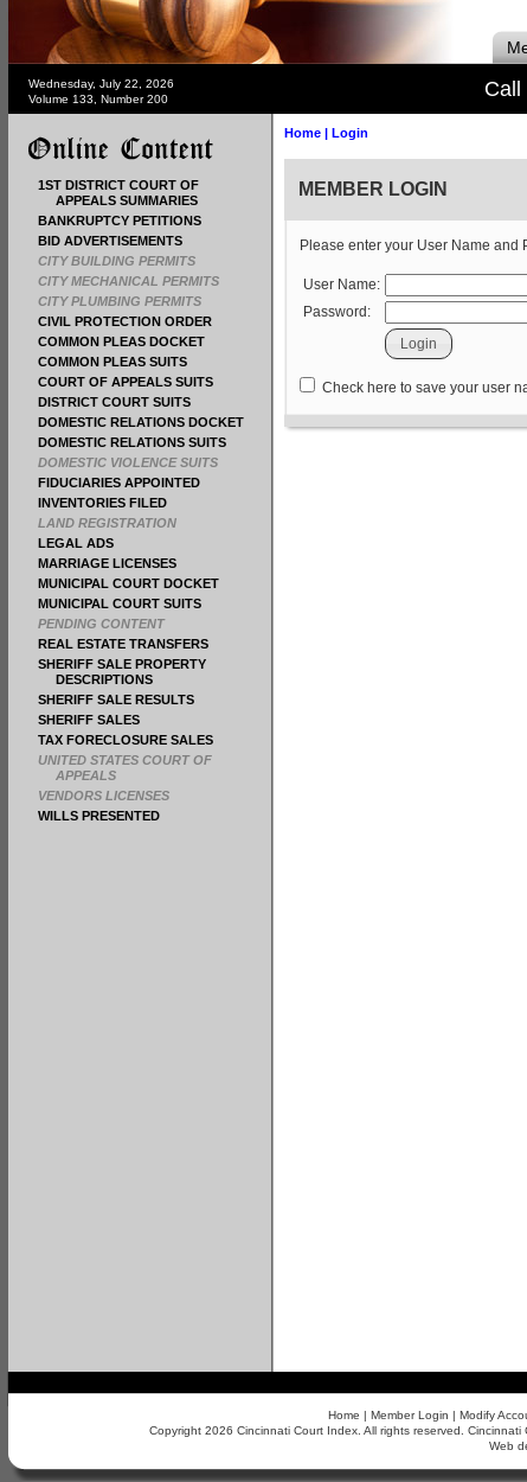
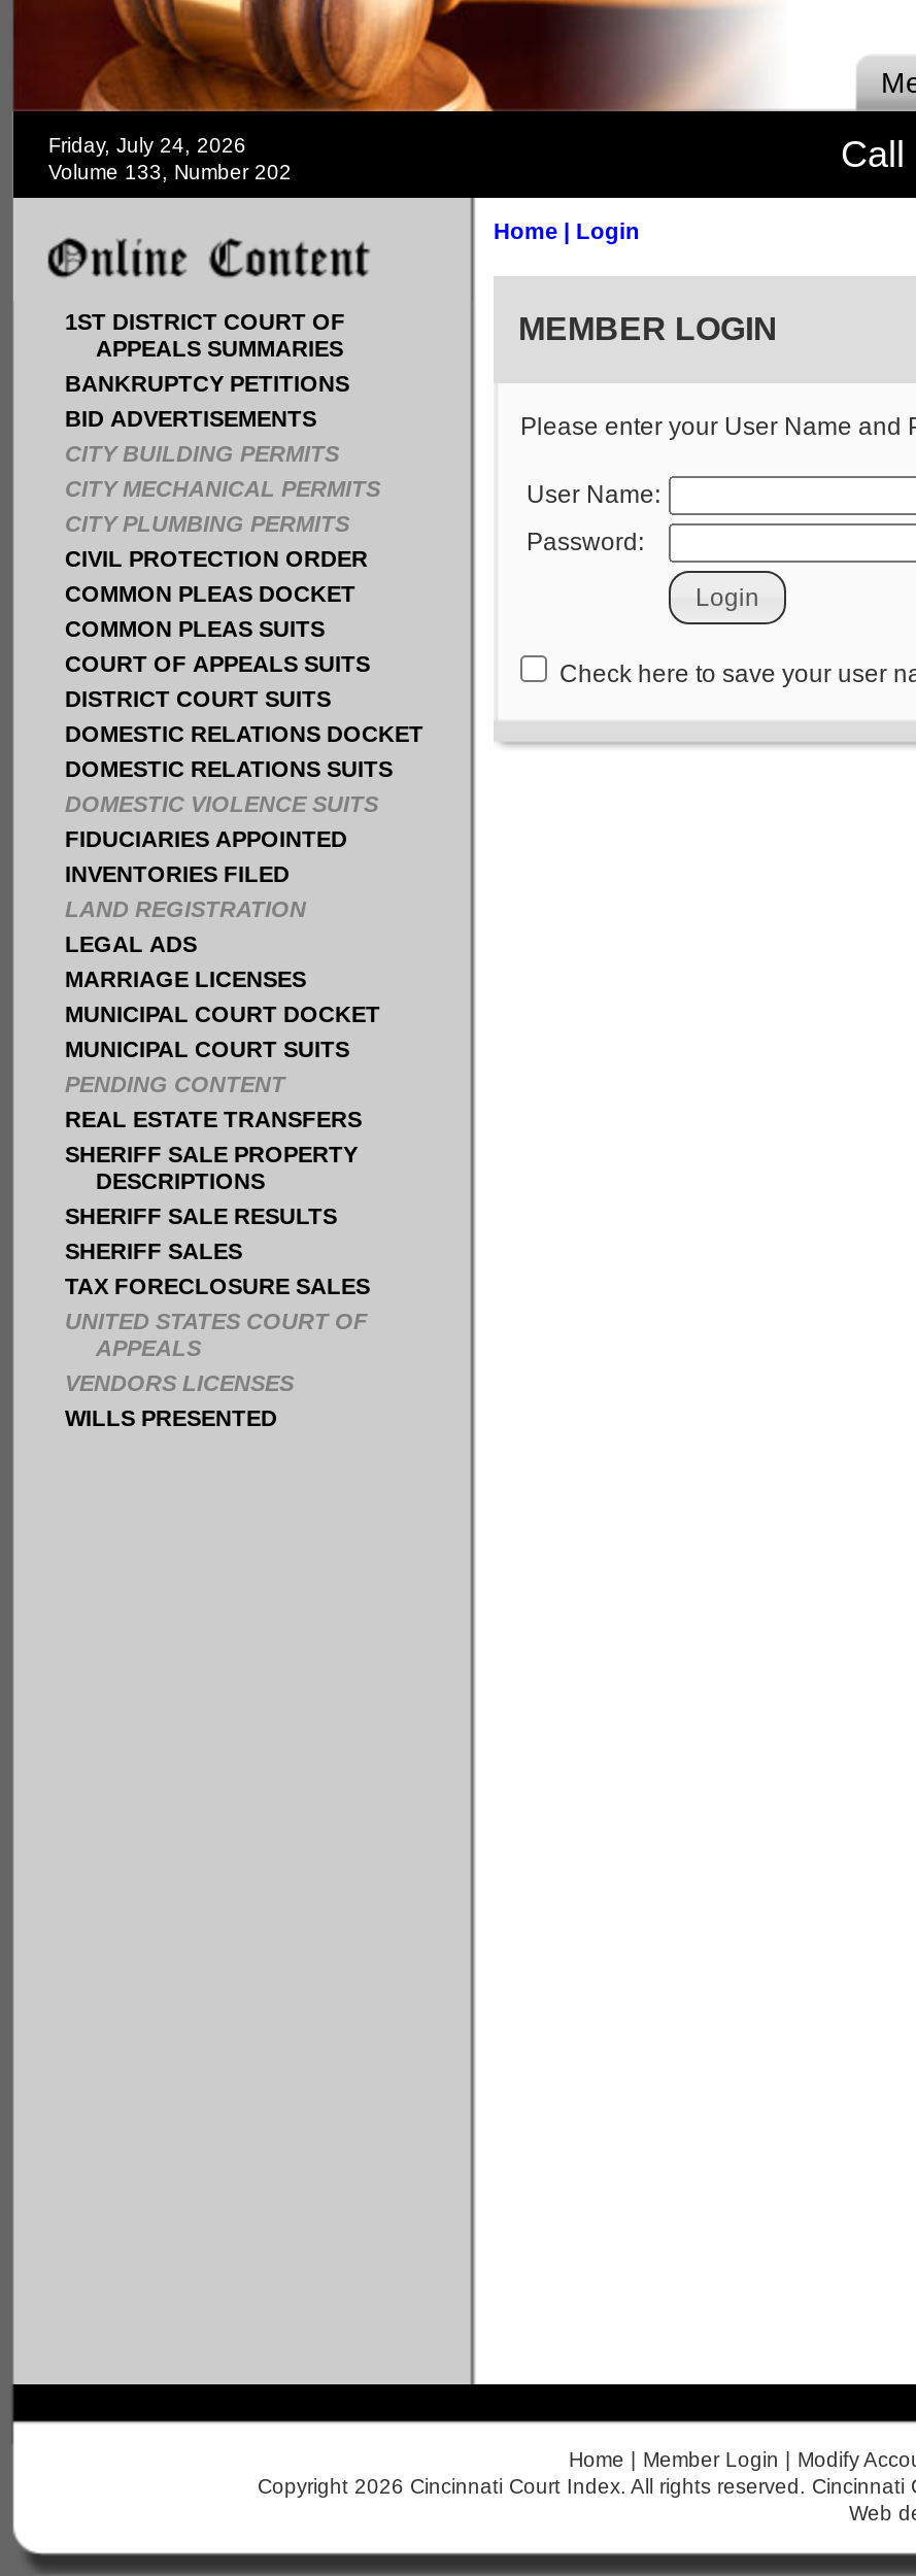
- Wednesday, July 22, 2026
+ Friday, July 24, 2026

- Volume 133, Number 200
+ Volume 133, Number 202
